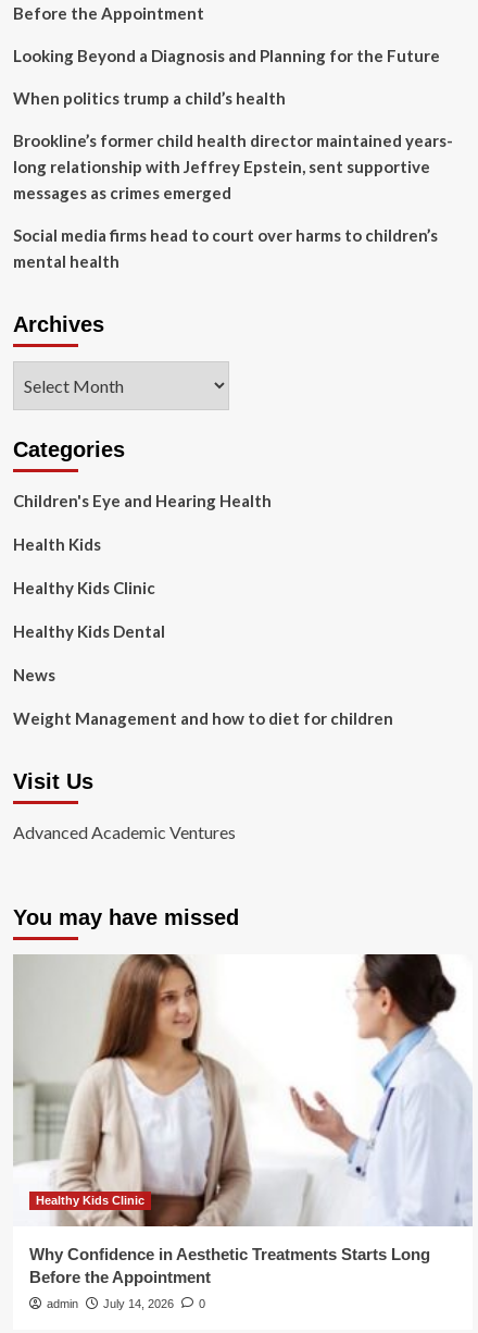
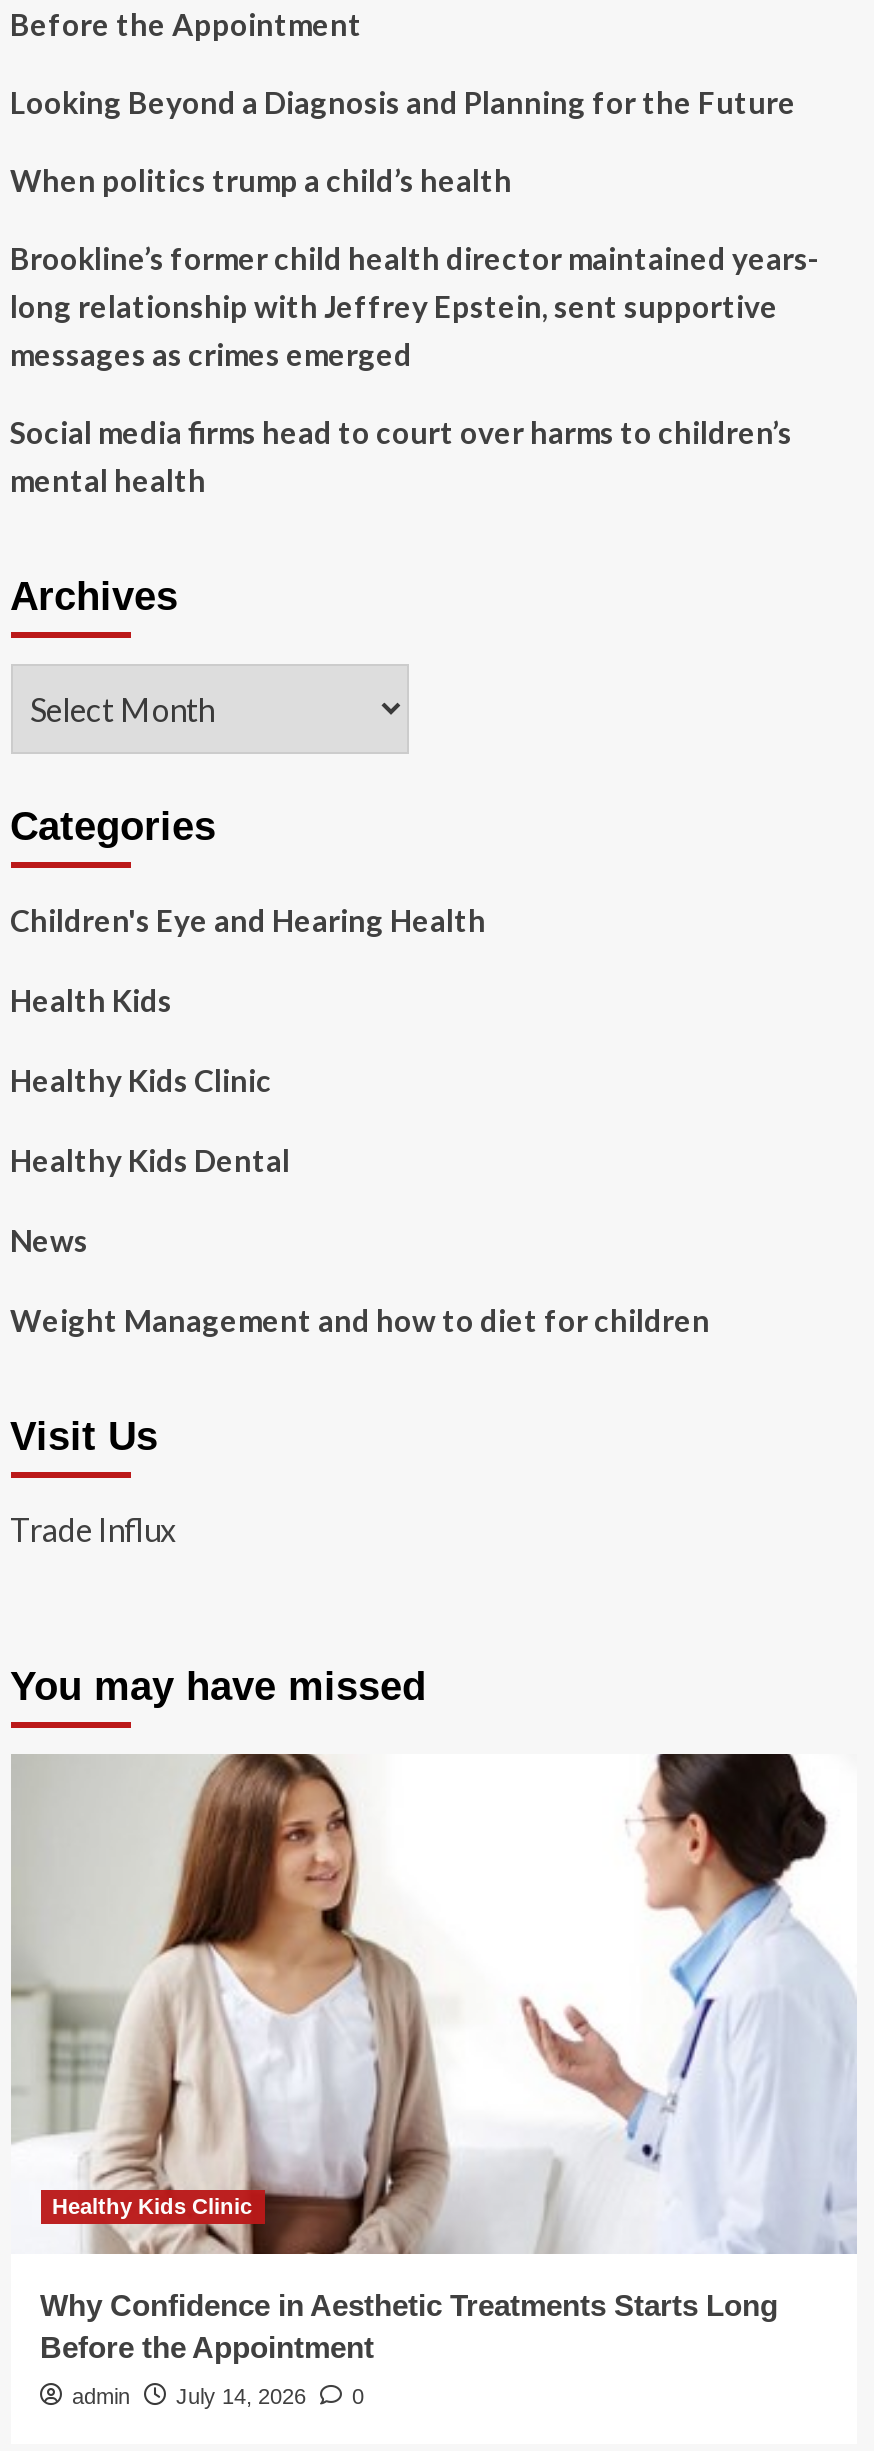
- Advanced Academic Ventures
+ Trade Influx
